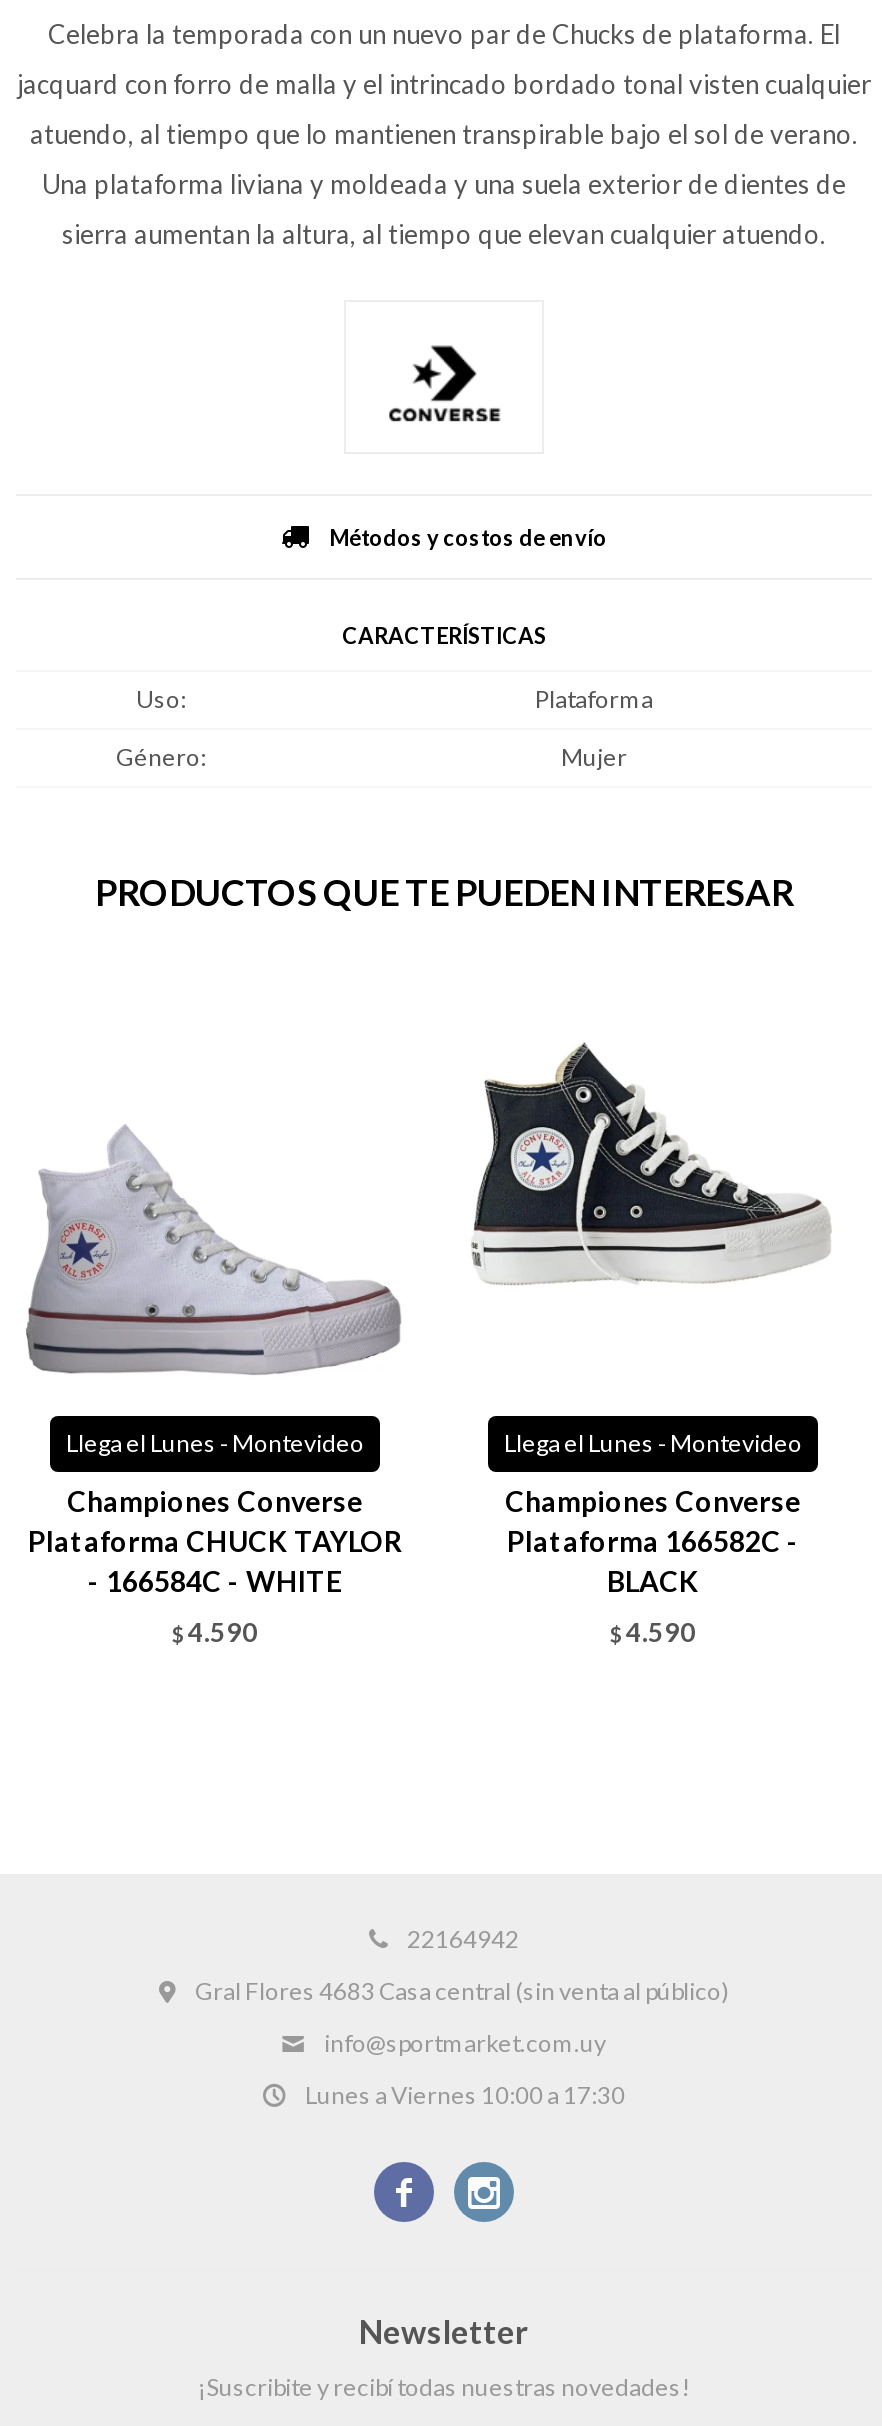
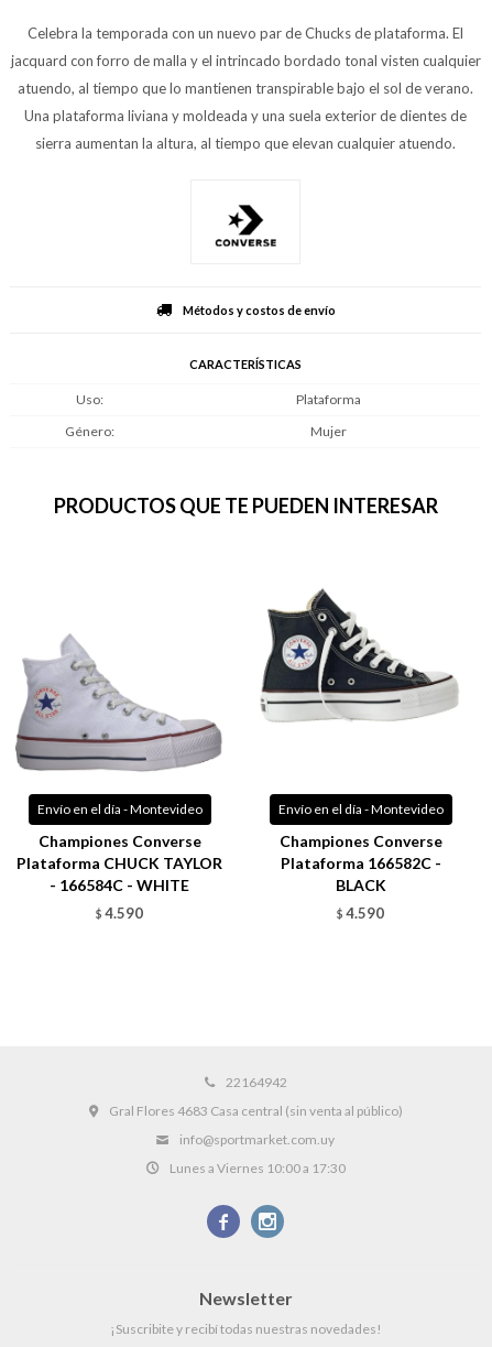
- Llega el Lunes - Montevideo
+ Envío en el día - Montevideo

- Llega el Lunes - Montevideo
+ Envío en el día - Montevideo
